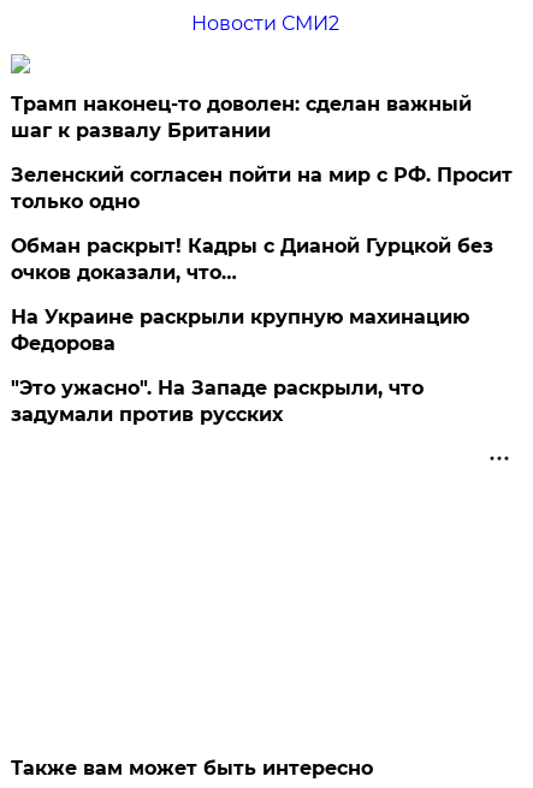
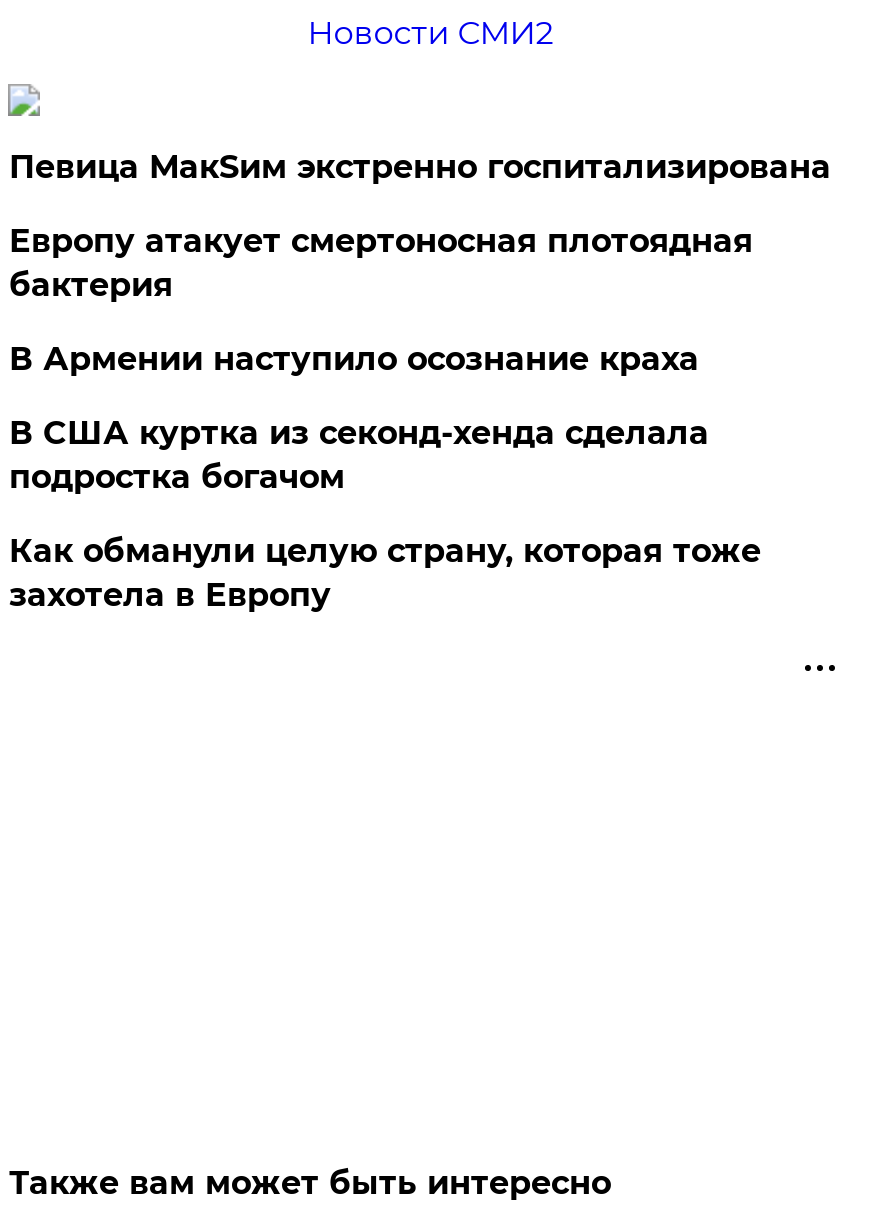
- Трамп наконец-то доволен: сделан важный
- шаг к развалу Британии
+ Певица МакSим экстренно госпитализирована

- Зеленский согласен пойти на мир с РФ. Просит
- только одно
+ Европу атакует смертоносная плотоядная
+ бактерия

- Обман раскрыт! Кадры с Дианой Гурцкой без
- очков доказали, что…
+ В Армении наступило осознание краха

- На Украине раскрыли крупную махинацию
- Федорова
+ В США куртка из секонд-хенда сделала
+ подростка богачом

- "Это ужасно". На Западе раскрыли, что
- задумали против русских
+ Как обманули целую страну, которая тоже
+ захотела в Европу
